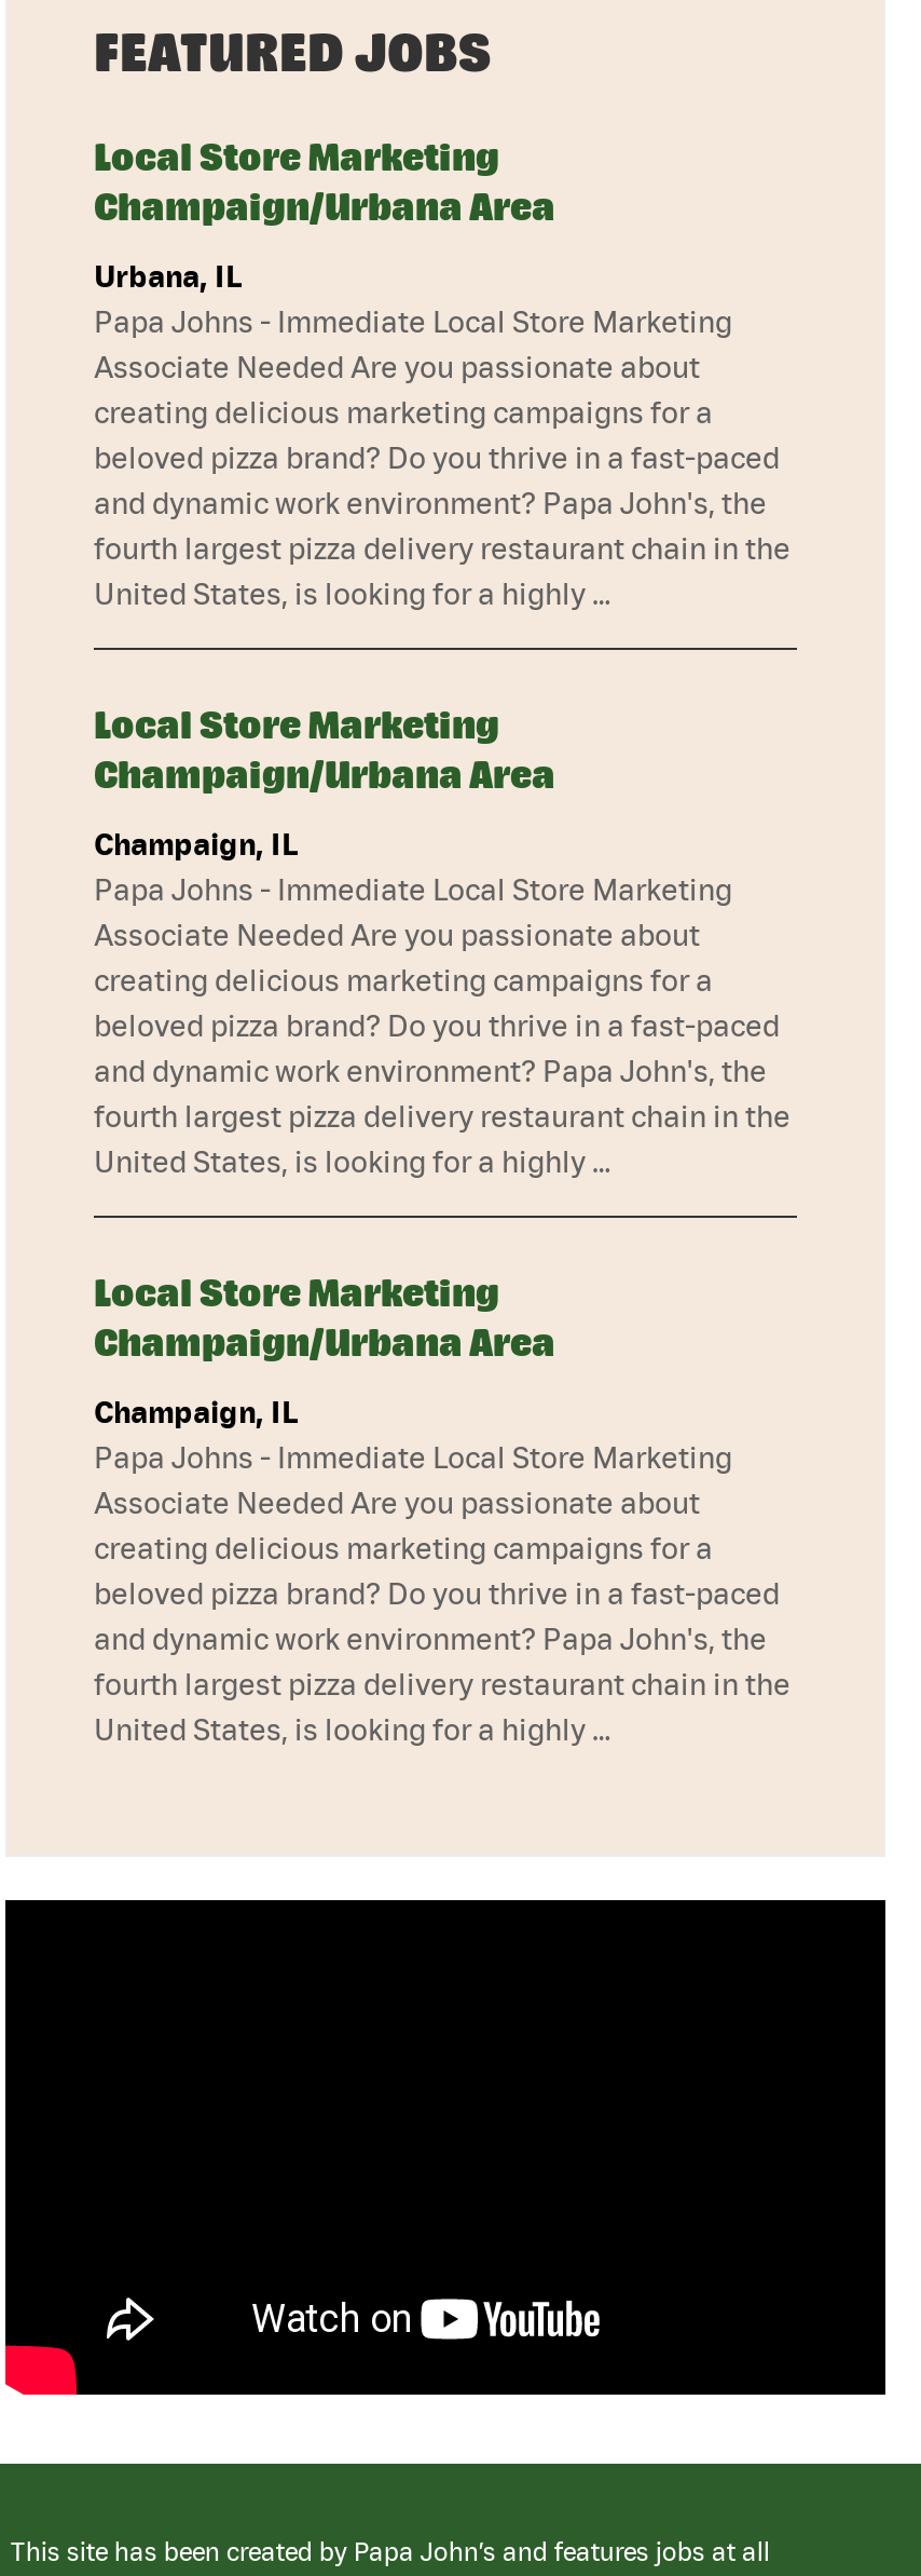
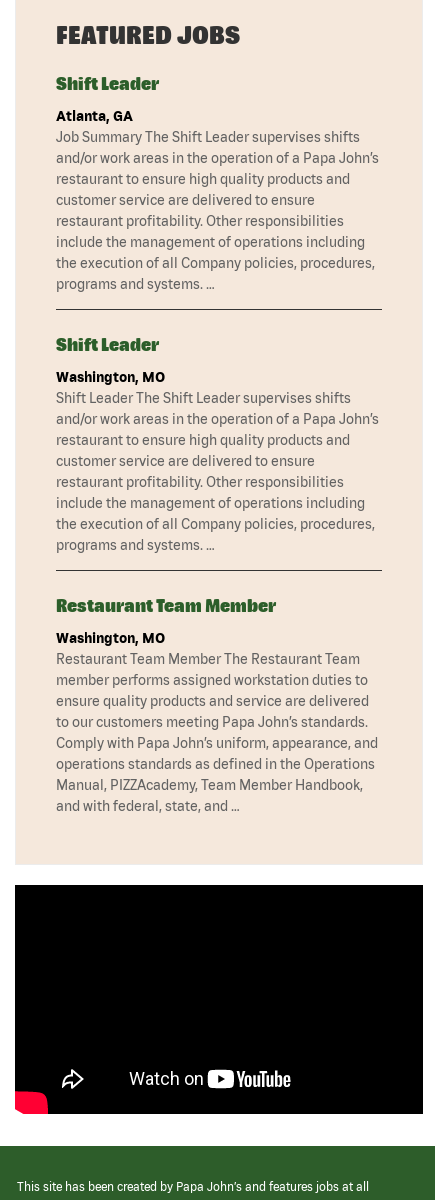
- Local Store Marketing
- Champaign/Urbana Area
+ Shift Leader

- Urbana, IL
- Papa Johns - Immediate Local Store Marketing
- Associate Needed Are you passionate about
- creating delicious marketing campaigns for a
- beloved pizza brand? Do you thrive in a fast-paced
- and dynamic work environment? Papa John's, the
- fourth largest pizza delivery restaurant chain in the
- United States, is looking for a highly …
+ Atlanta, GA
+ Job Summary The Shift Leader supervises shifts
+ and/or work areas in the operation of a Papa John’s
+ restaurant to ensure high quality products and
+ customer service are delivered to ensure
+ restaurant profitability. Other responsibilities
+ include the management of operations including
+ the execution of all Company policies, procedures,
+ programs and systems. …

- Local Store Marketing
- Champaign/Urbana Area
+ Shift Leader

- Champaign, IL
- Papa Johns - Immediate Local Store Marketing
- Associate Needed Are you passionate about
- creating delicious marketing campaigns for a
- beloved pizza brand? Do you thrive in a fast-paced
- and dynamic work environment? Papa John's, the
- fourth largest pizza delivery restaurant chain in the
- United States, is looking for a highly …
+ Washington, MO
+ Shift Leader The Shift Leader supervises shifts
+ and/or work areas in the operation of a Papa John’s
+ restaurant to ensure high quality products and
+ customer service are delivered to ensure
+ restaurant profitability. Other responsibilities
+ include the management of operations including
+ the execution of all Company policies, procedures,
+ programs and systems. …

- Local Store Marketing
- Champaign/Urbana Area
+ Restaurant Team Member

- Champaign, IL
- Papa Johns - Immediate Local Store Marketing
- Associate Needed Are you passionate about
- creating delicious marketing campaigns for a
- beloved pizza brand? Do you thrive in a fast-paced
- and dynamic work environment? Papa John's, the
- fourth largest pizza delivery restaurant chain in the
- United States, is looking for a highly …
+ Washington, MO
+ Restaurant Team Member The Restaurant Team
+ member performs assigned workstation duties to
+ ensure quality products and service are delivered
+ to our customers meeting Papa John’s standards.
+ Comply with Papa John’s uniform, appearance, and
+ operations standards as defined in the Operations
+ Manual, PIZZAcademy, Team Member Handbook,
+ and with federal, state, and …
